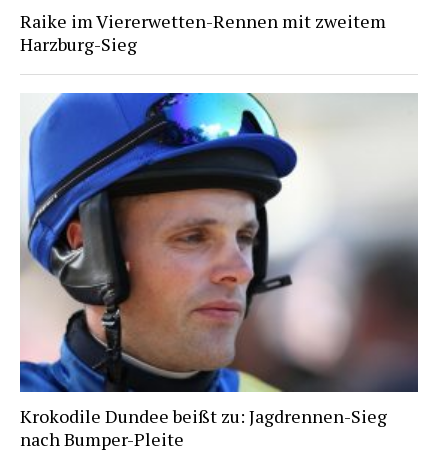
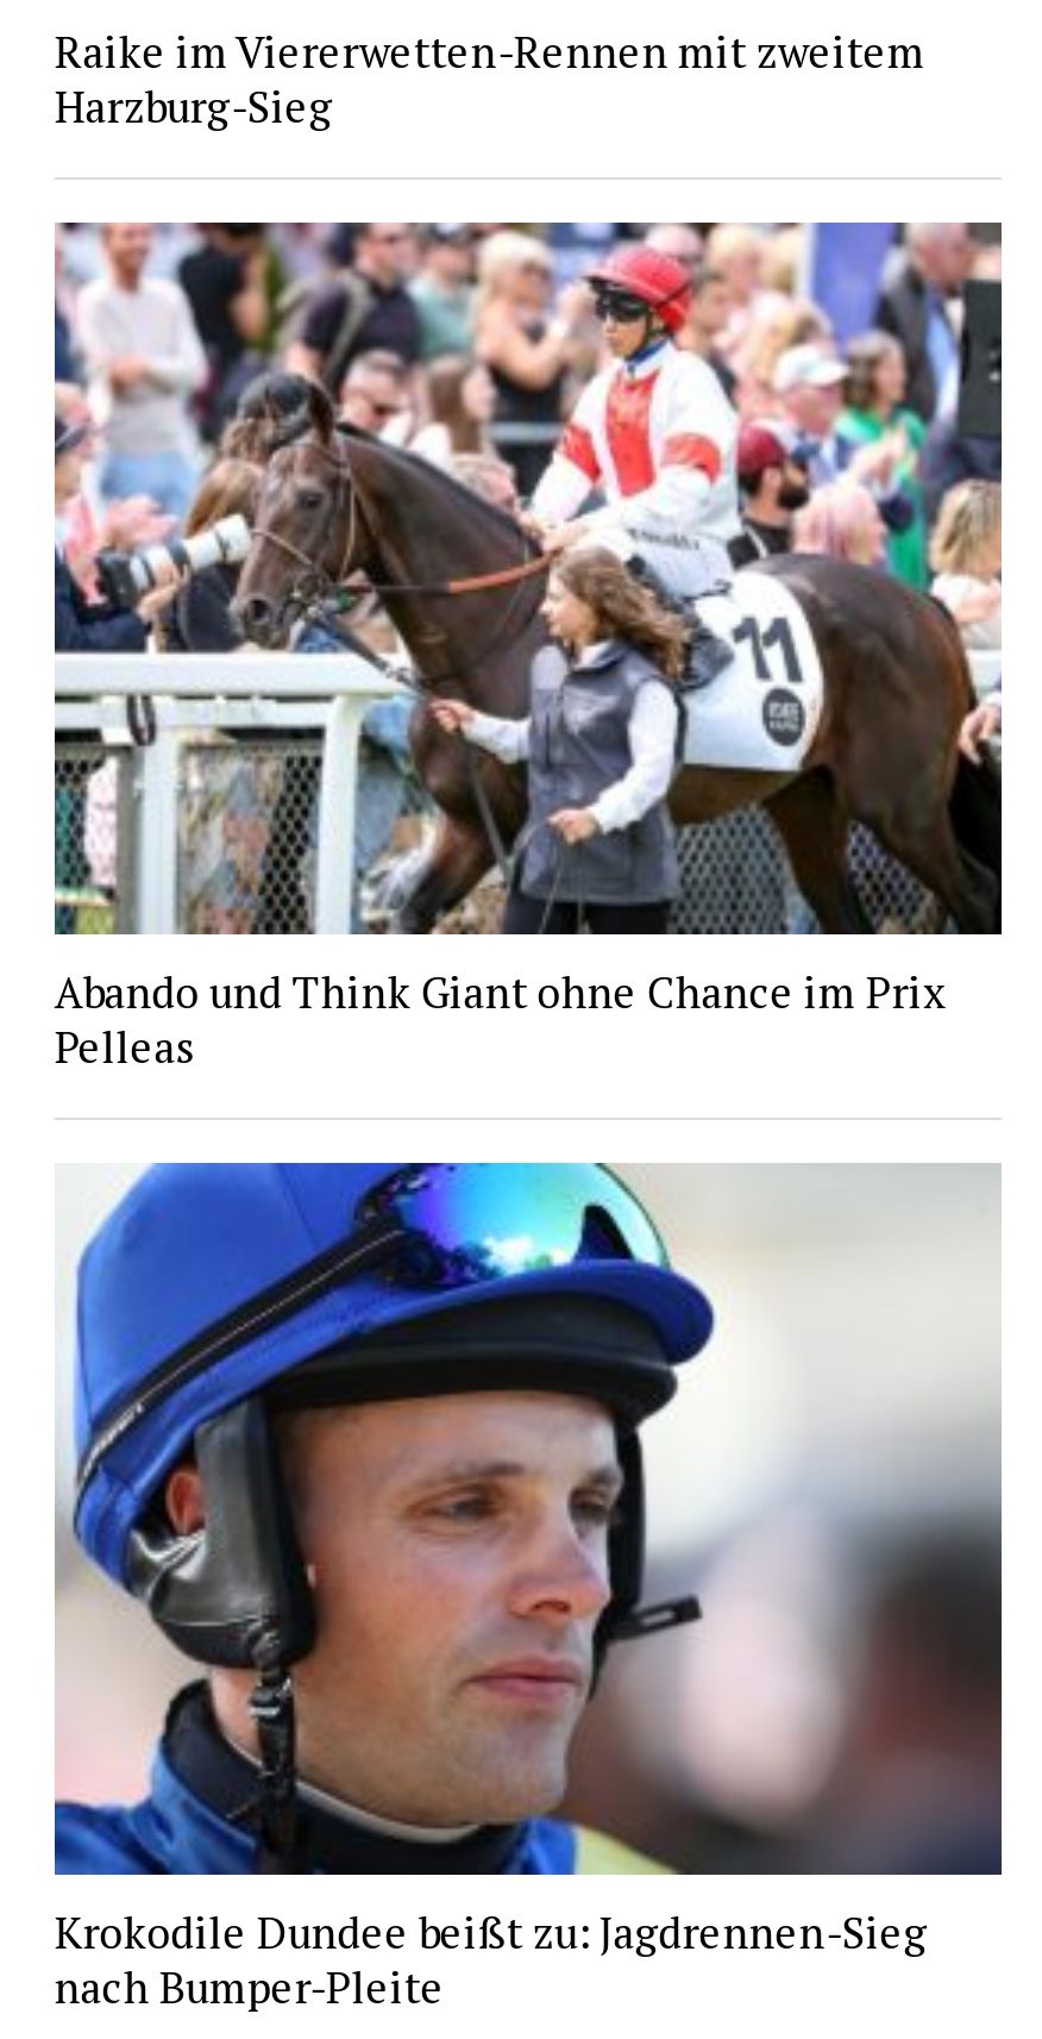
+ [image]
+ Abando und Think Giant ohne Chance im Prix
+ Pelleas
